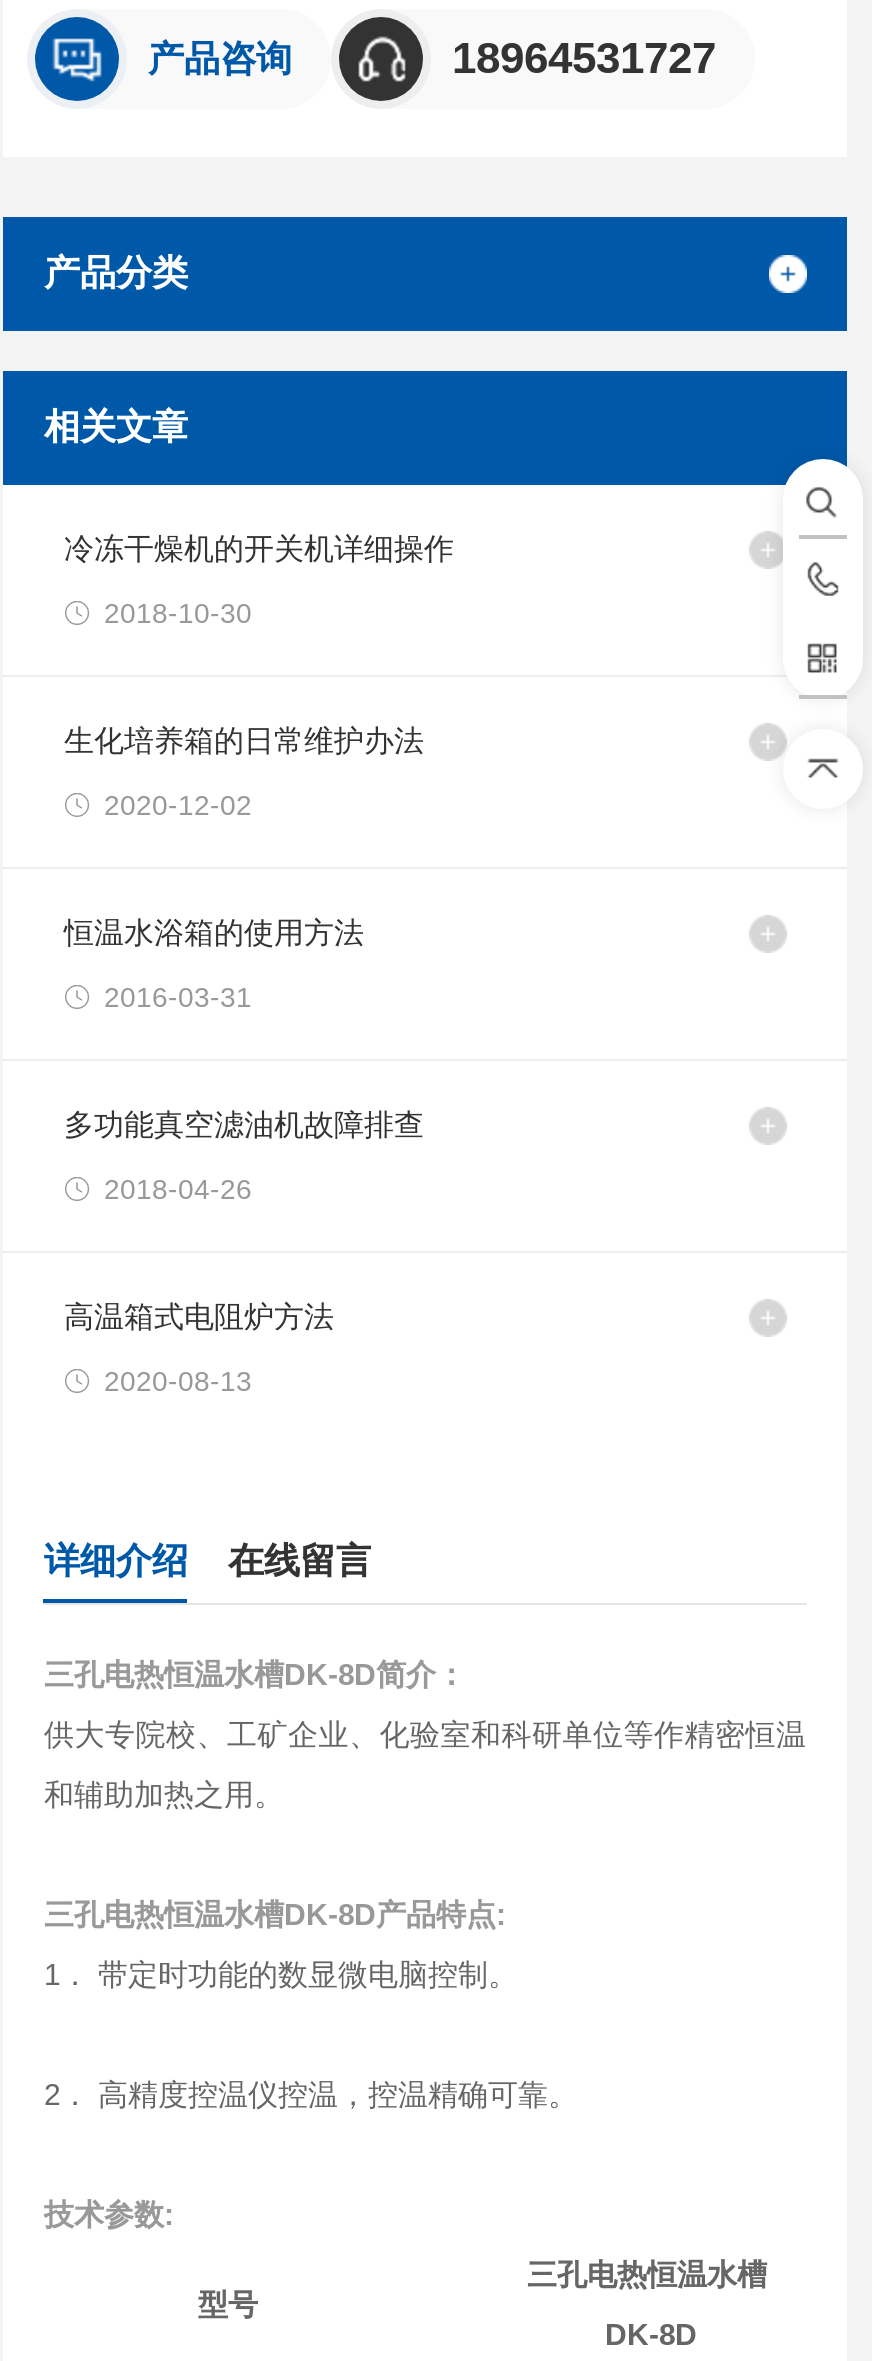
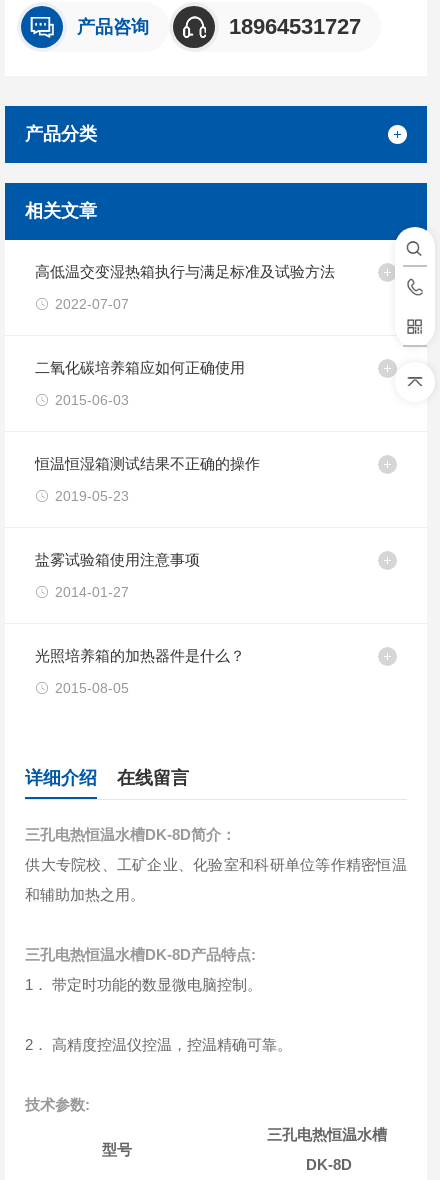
- 冷冻干燥机的开关机详细操作
+ 高低温交变湿热箱执行与满足标准及试验方法

- 2018-10-30
+ 2022-07-07

- 生化培养箱的日常维护办法
+ 二氧化碳培养箱应如何正确使用

- 2020-12-02
+ 2015-06-03

- 恒温水浴箱的使用方法
+ 恒温恒湿箱测试结果不正确的操作

- 2016-03-31
+ 2019-05-23

- 多功能真空滤油机故障排查
+ 盐雾试验箱使用注意事项

- 2018-04-26
+ 2014-01-27

- 高温箱式电阻炉方法
+ 光照培养箱的加热器件是什么？

- 2020-08-13
+ 2015-08-05
